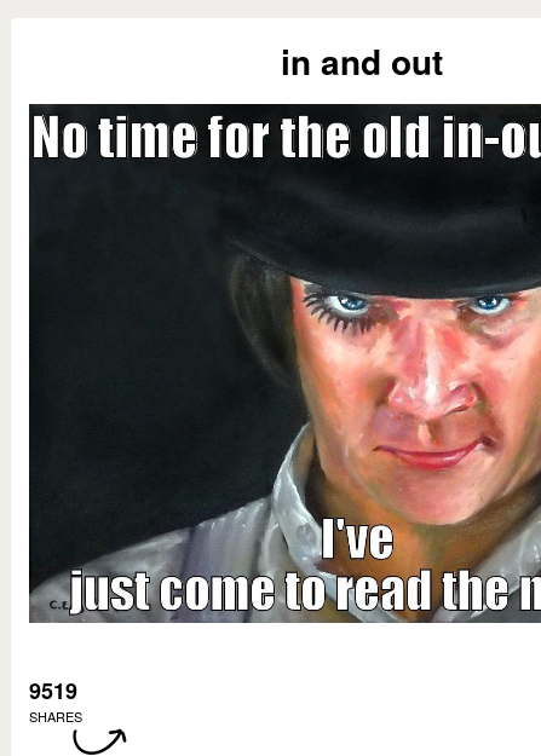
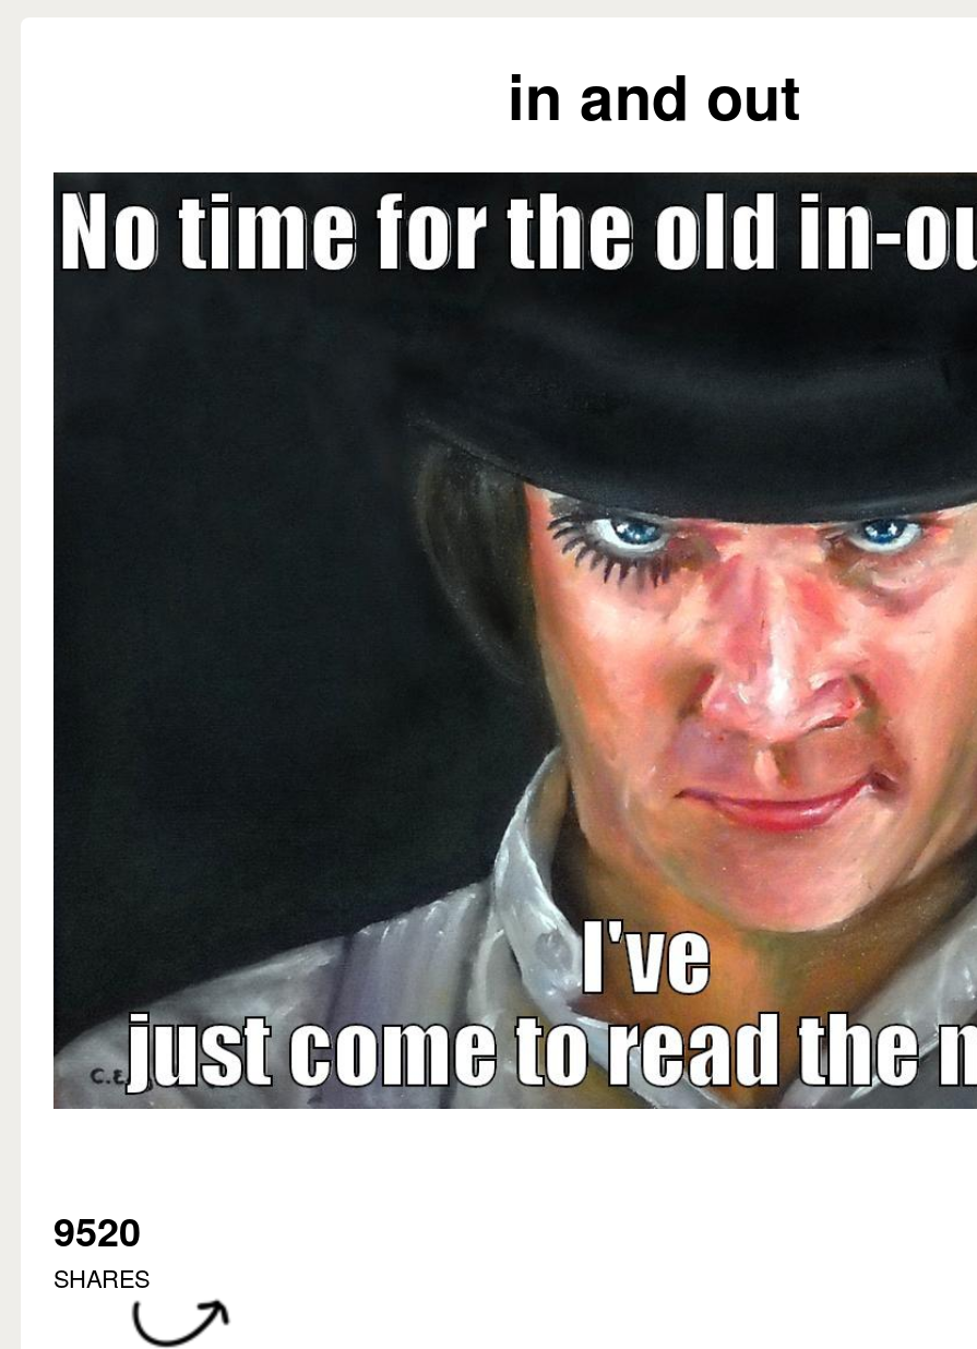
- 9519
+ 9520
